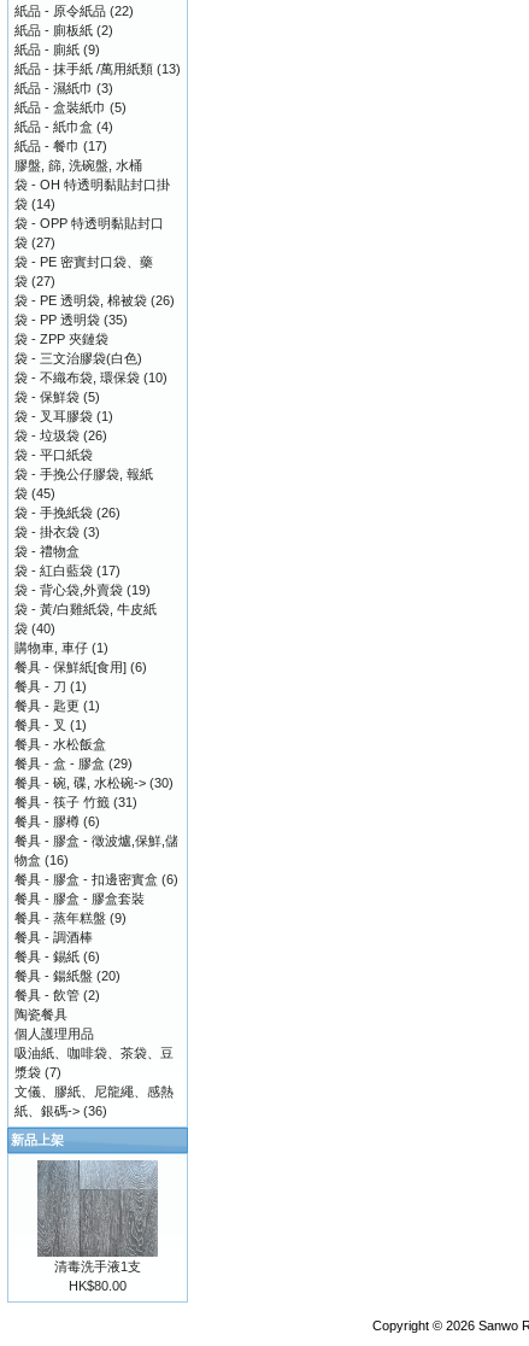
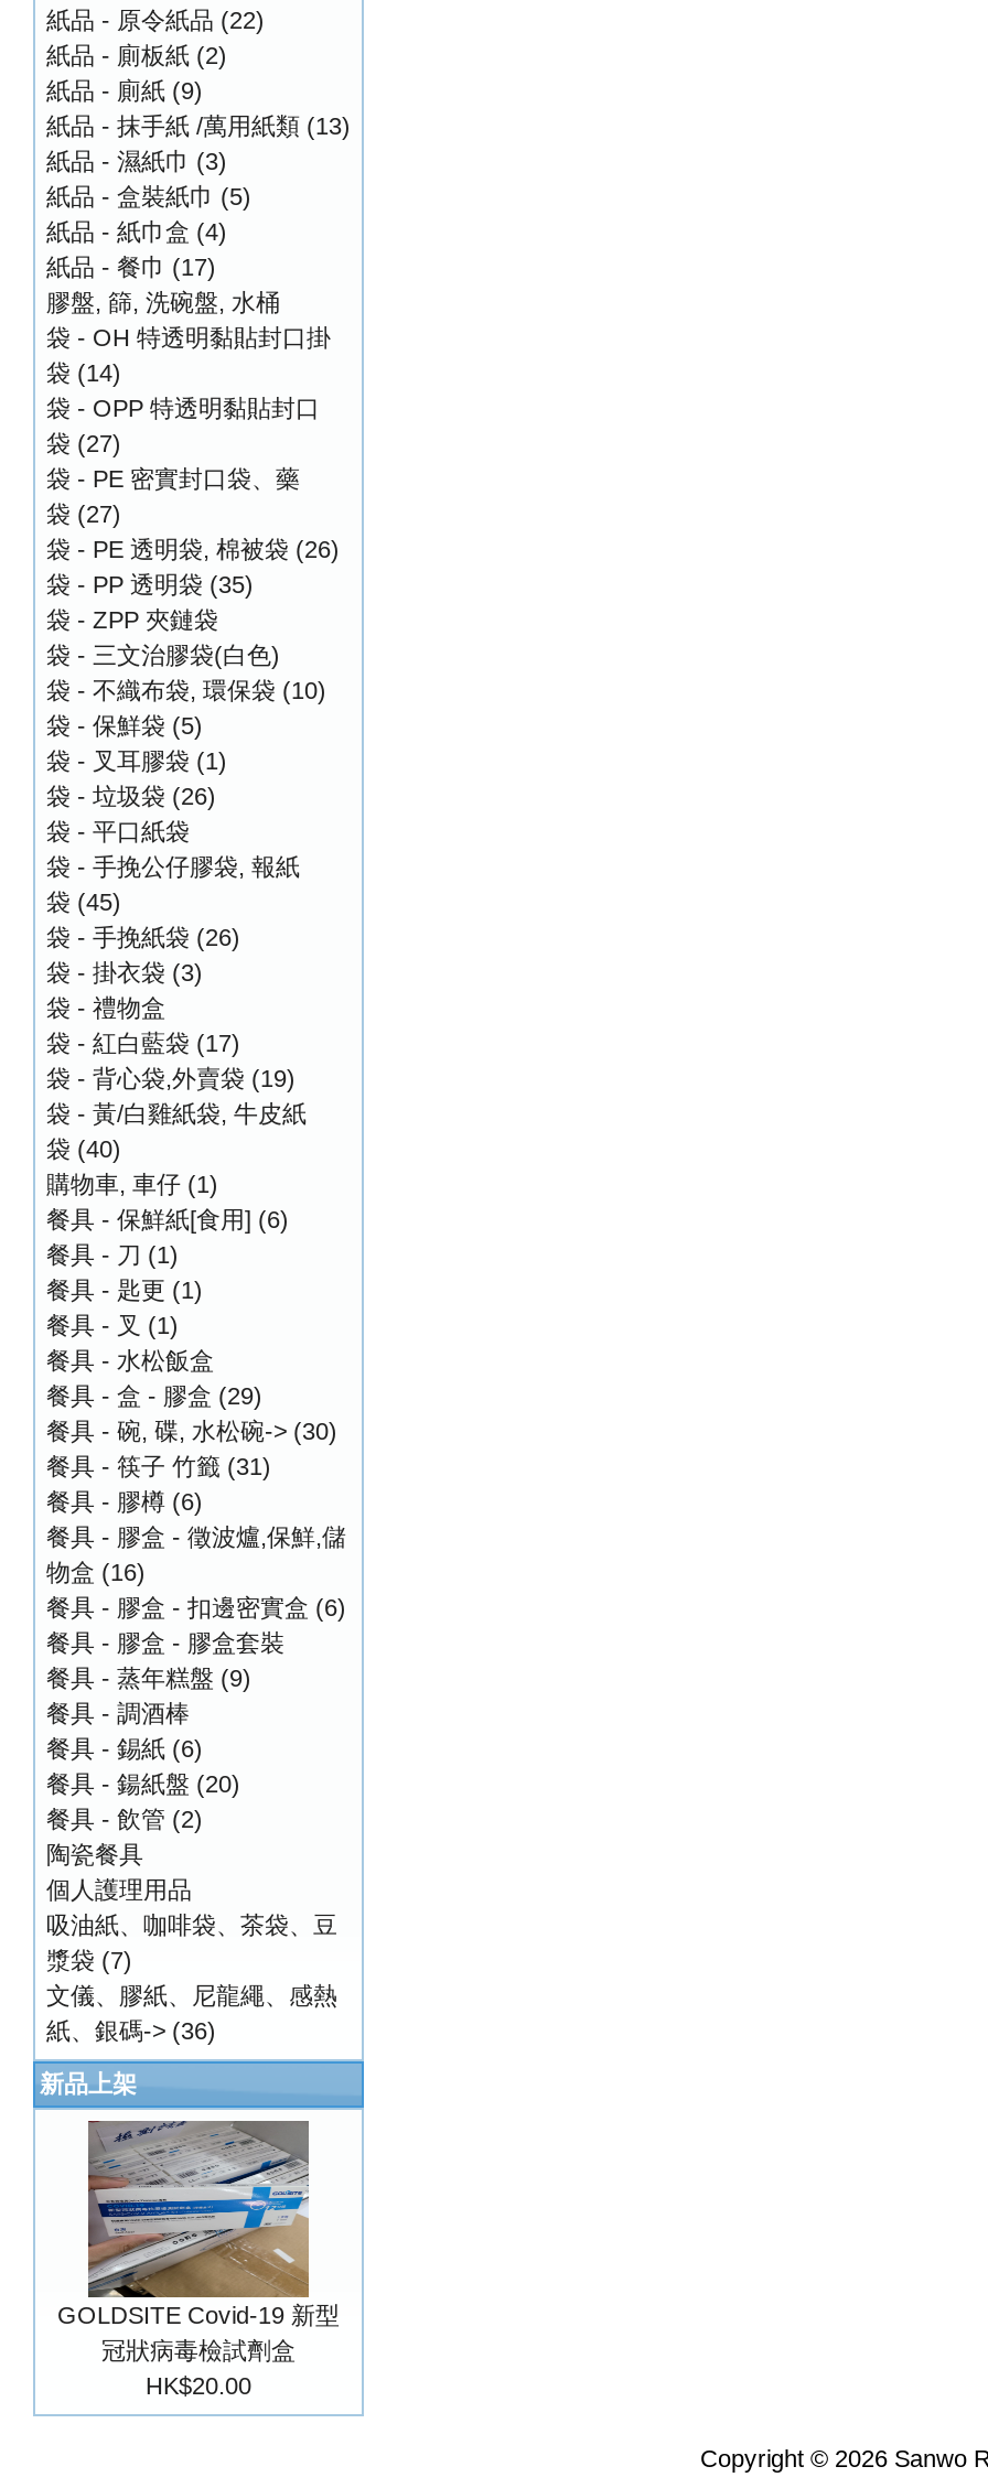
- [image]
- 清毒洗手液1支
- HK$80.00
+ [image]
+ GOLDSITE Covid-19 新型
+ 冠狀病毒檢試劑盒
+ HK$20.00
